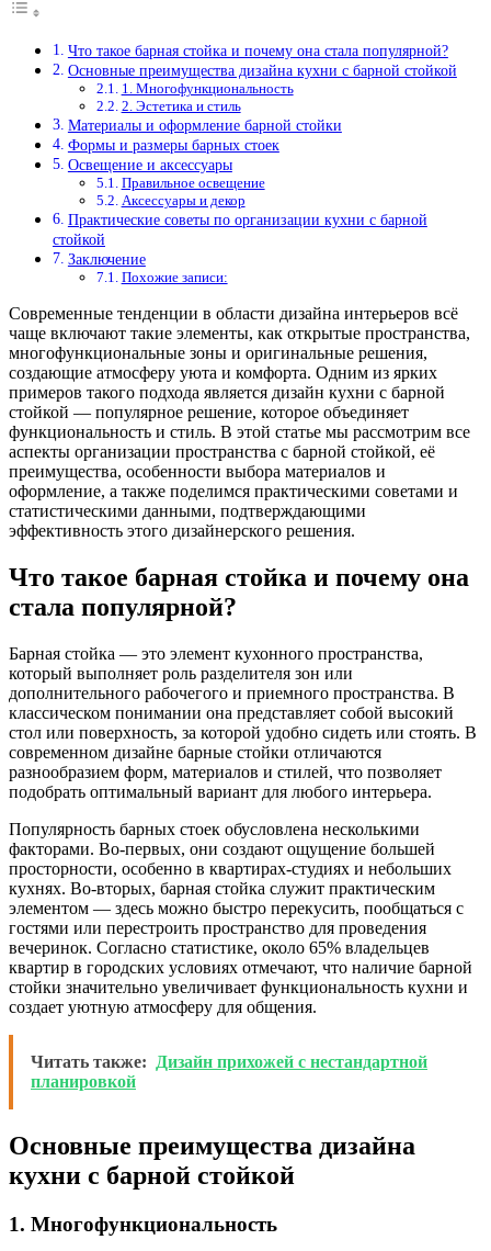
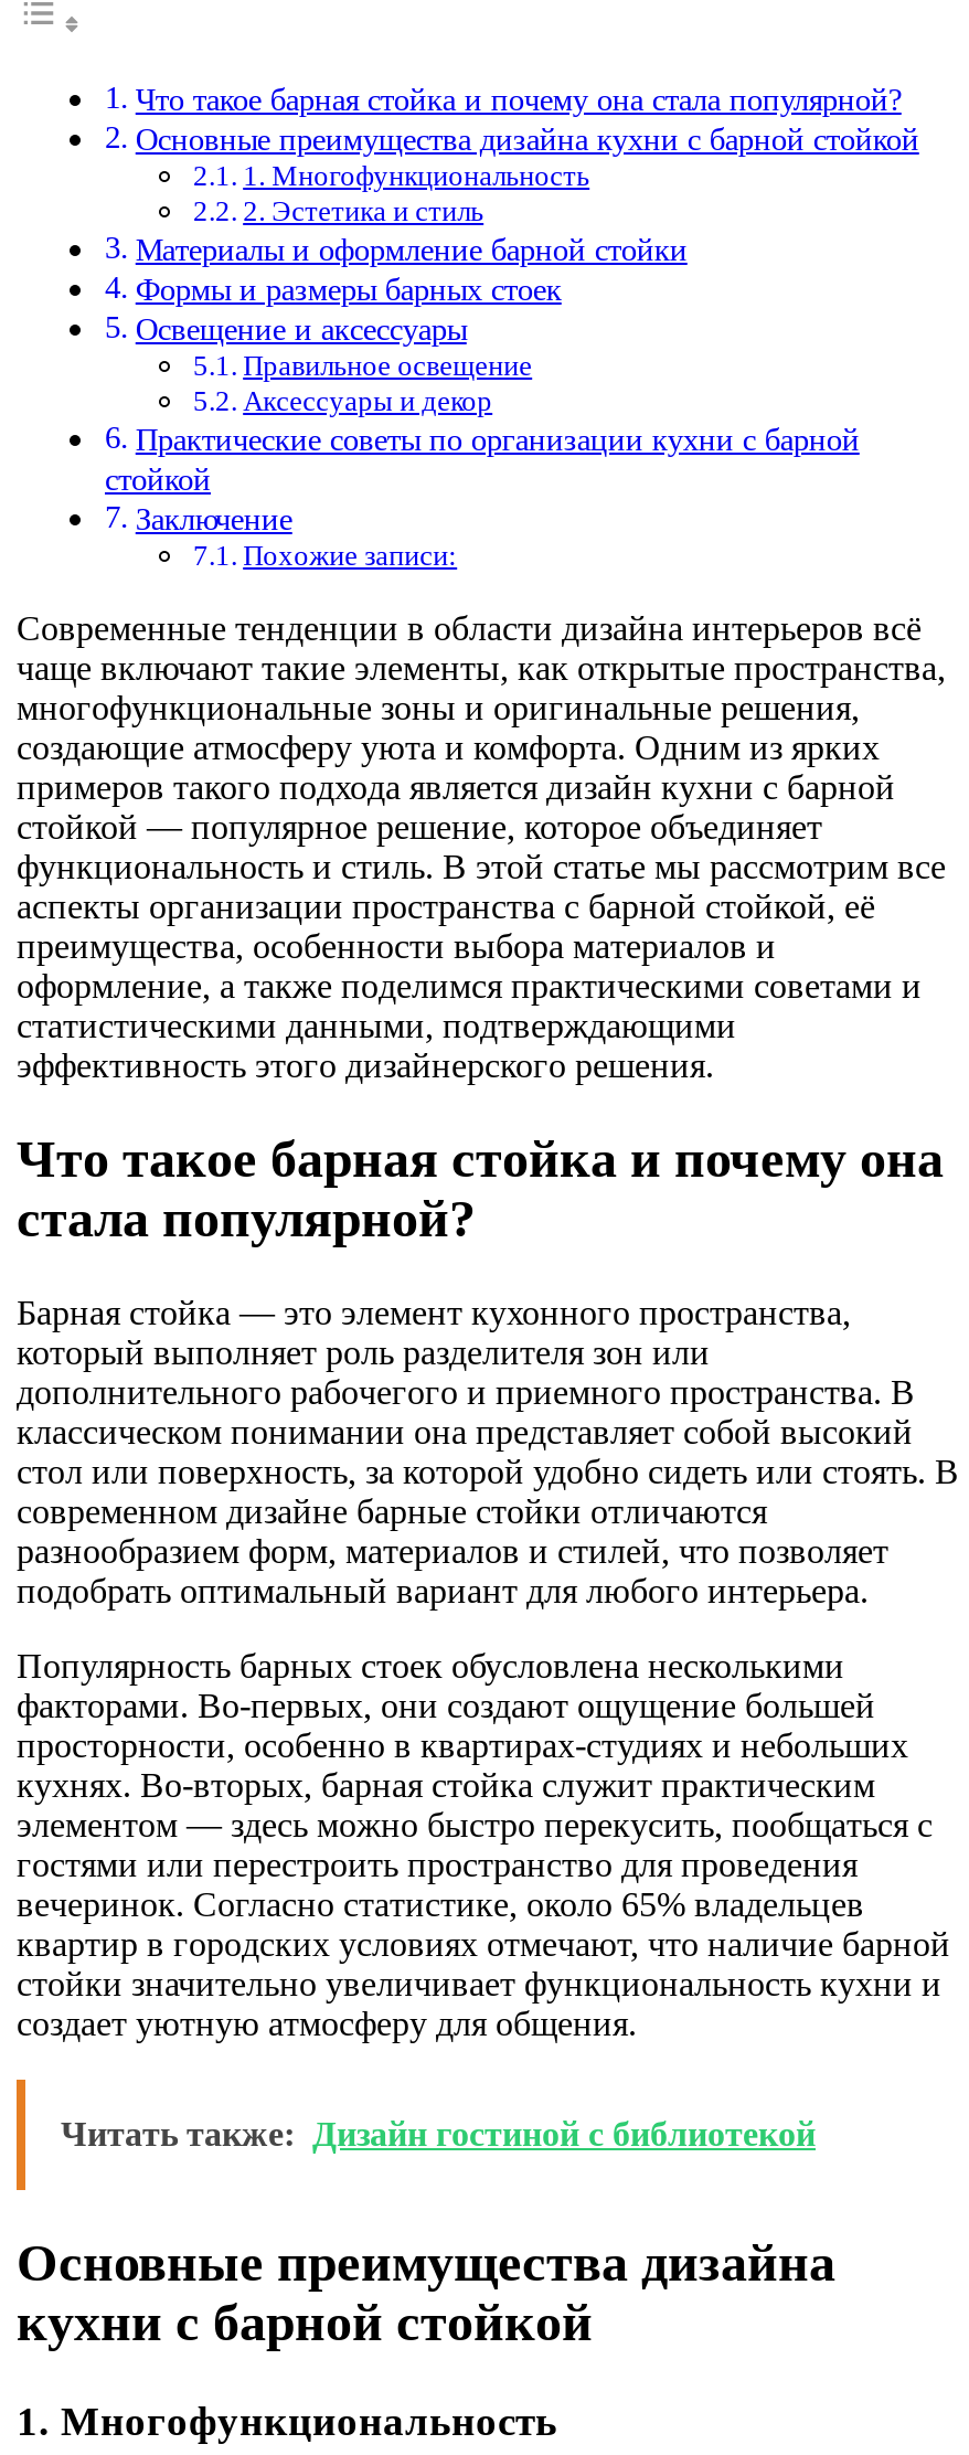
- Читать также: Дизайн прихожей с нестандартной
- планировкой
+ Читать также: Дизайн гостиной с библиотекой
